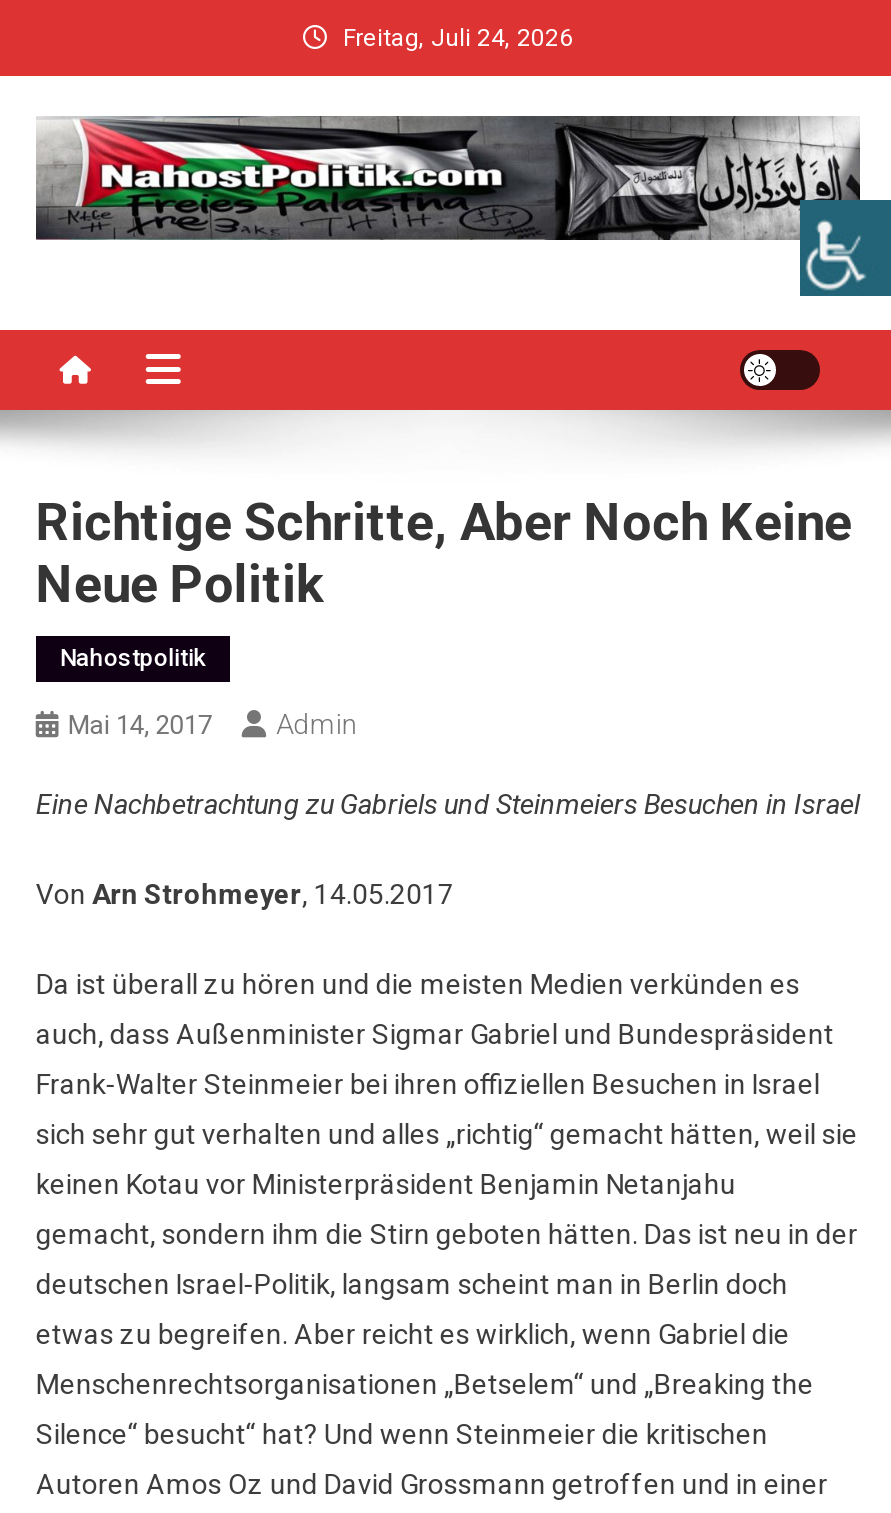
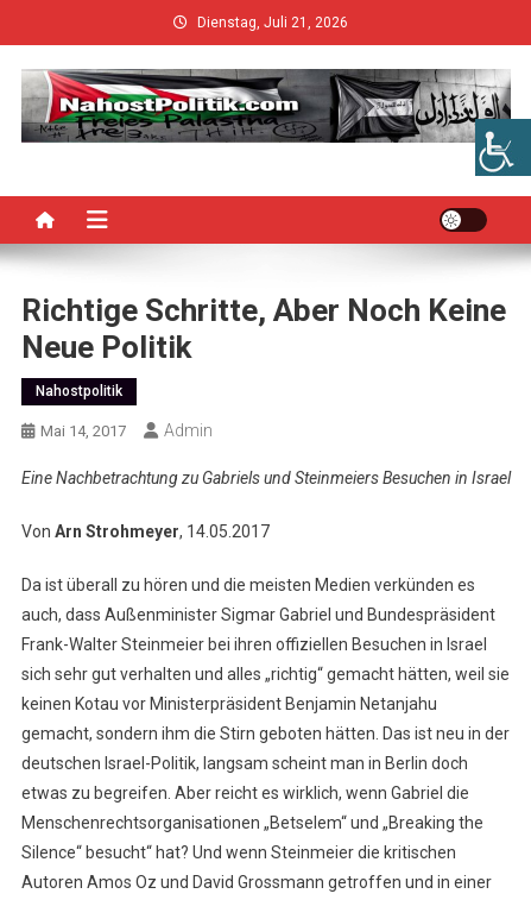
- Freitag, Juli 24, 2026
+ Dienstag, Juli 21, 2026
